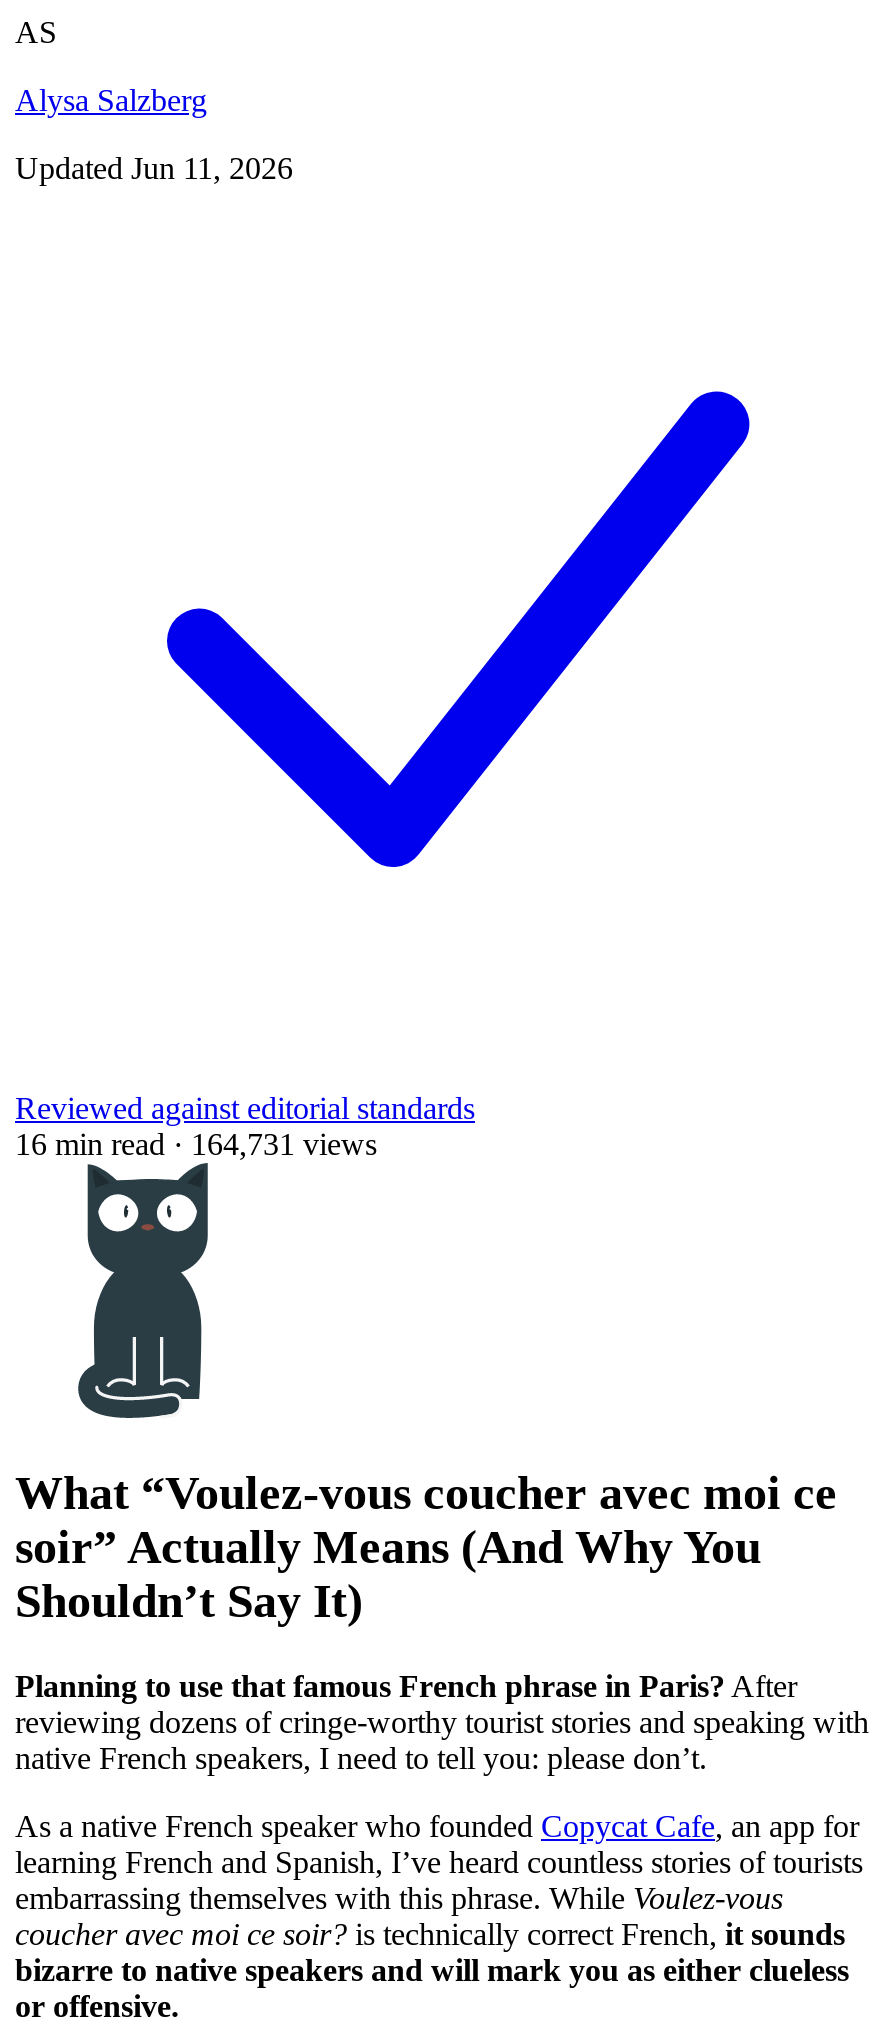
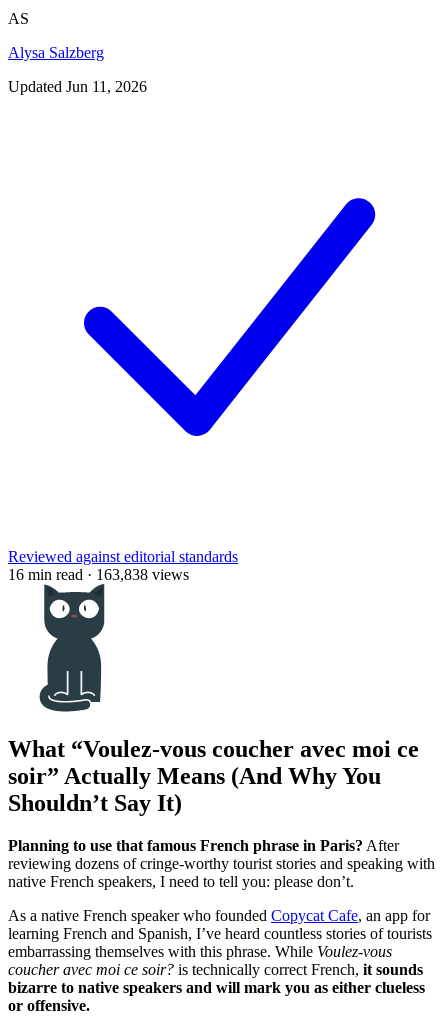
- 16 min read · 164,731 views
+ 16 min read · 163,838 views
